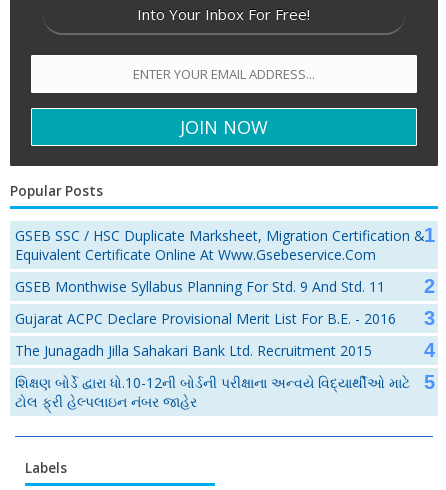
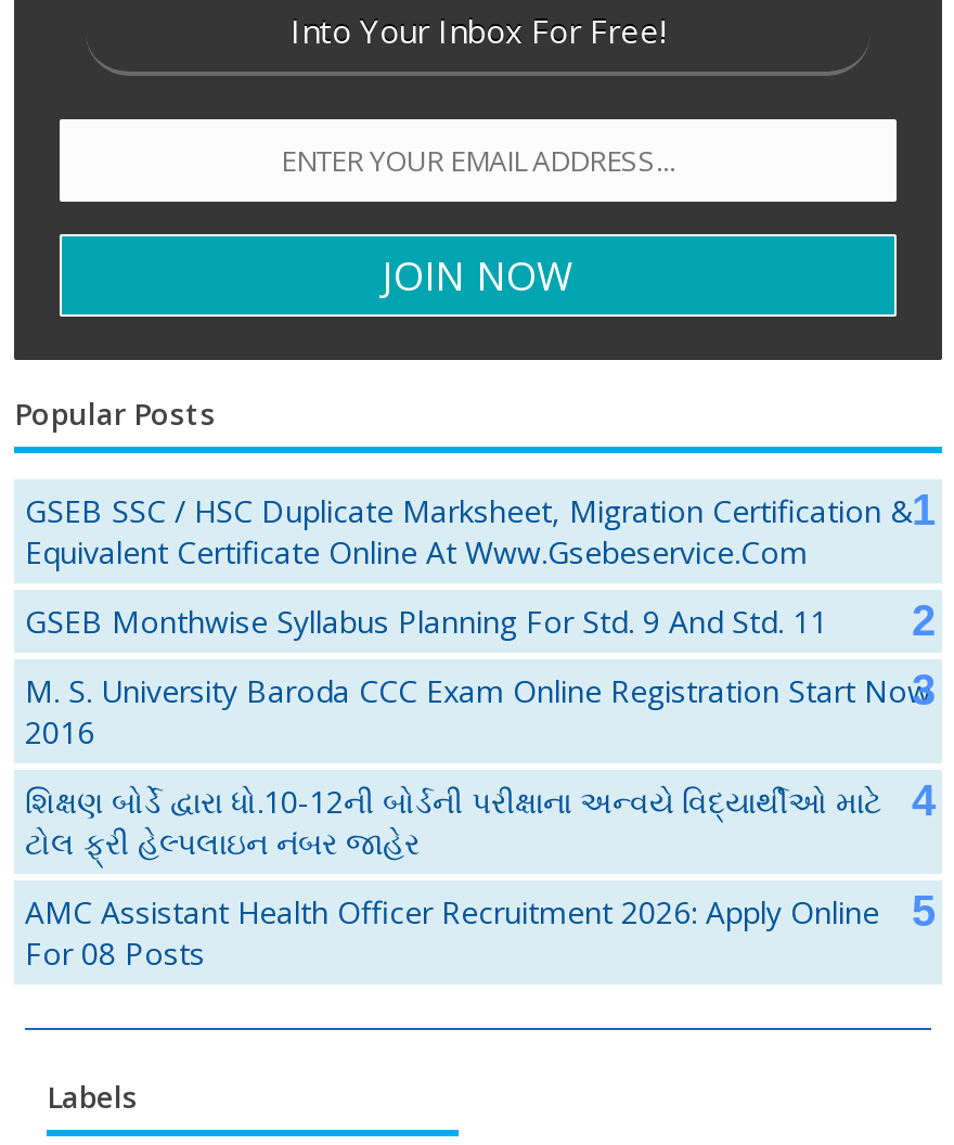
- Gujarat ACPC Declare Provisional Merit List For B.E. - 2016
- The Junagadh Jilla Sahakari Bank Ltd. Recruitment 2015
+ M. S. University Baroda CCC Exam Online Registration Start Now
+ 2016

+ AMC Assistant Health Officer Recruitment 2026: Apply Online
+ For 08 Posts
